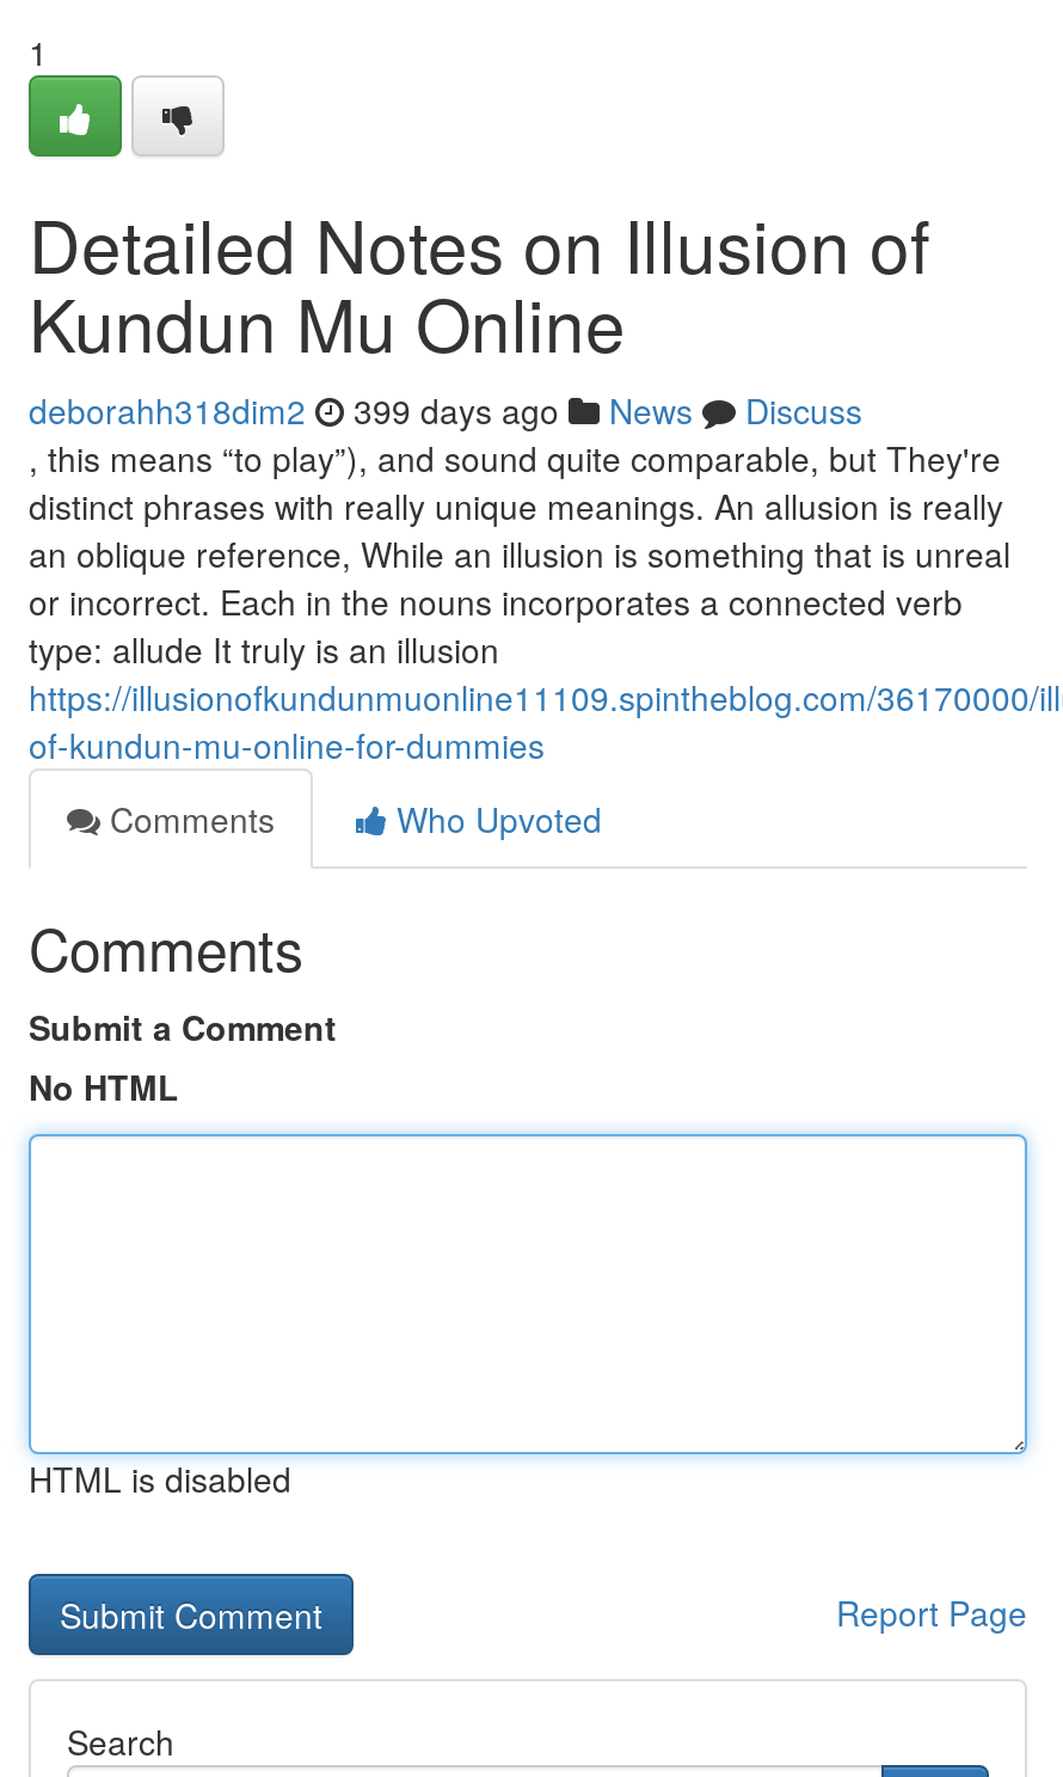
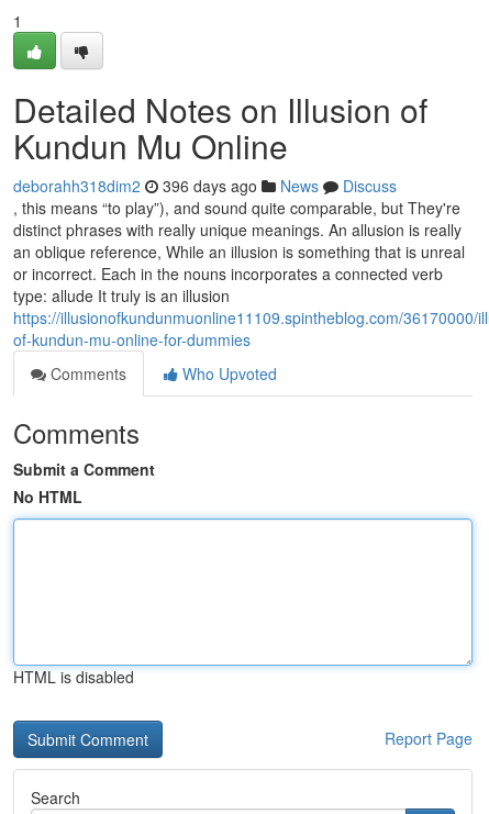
- deborahh318dim2 399 days ago News Discuss
+ deborahh318dim2 396 days ago News Discuss
